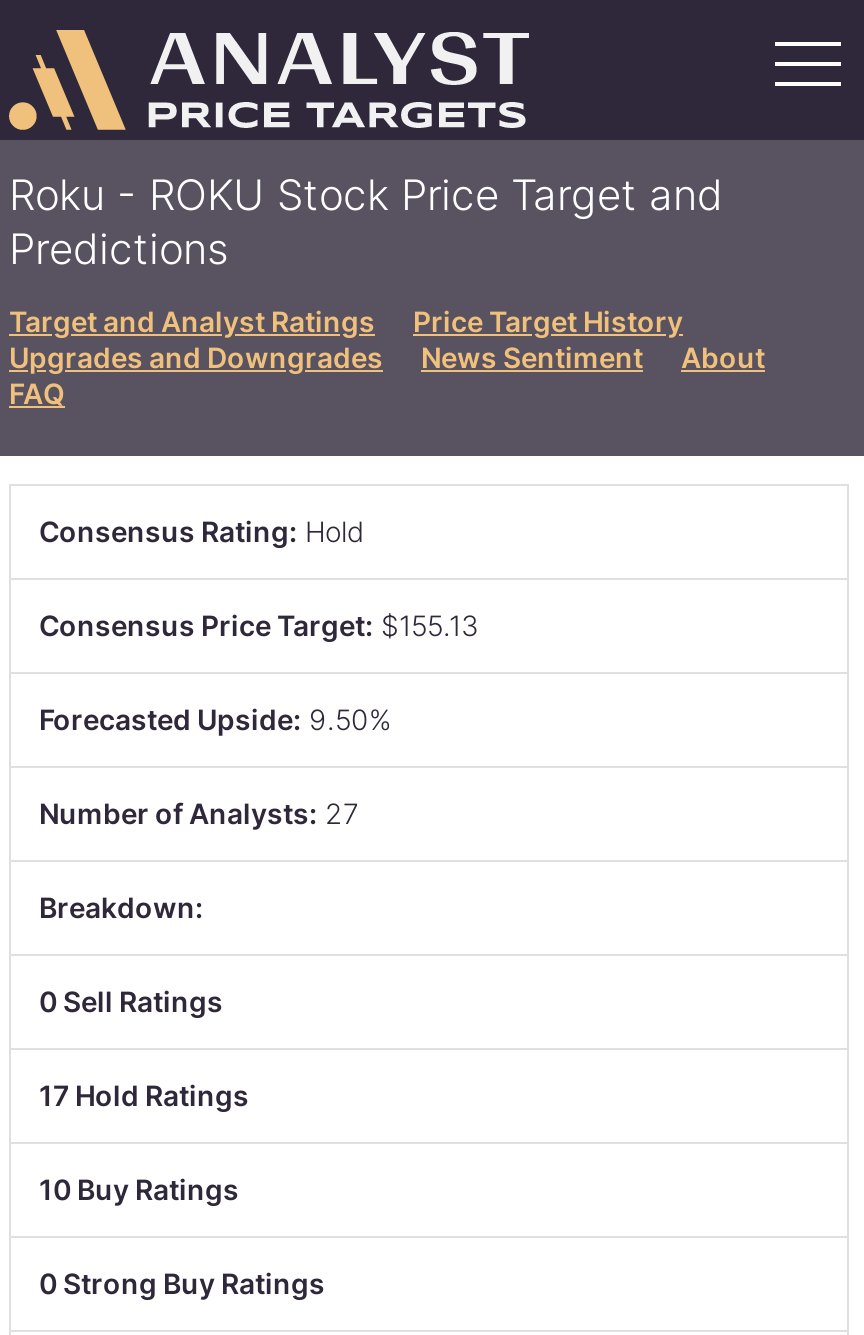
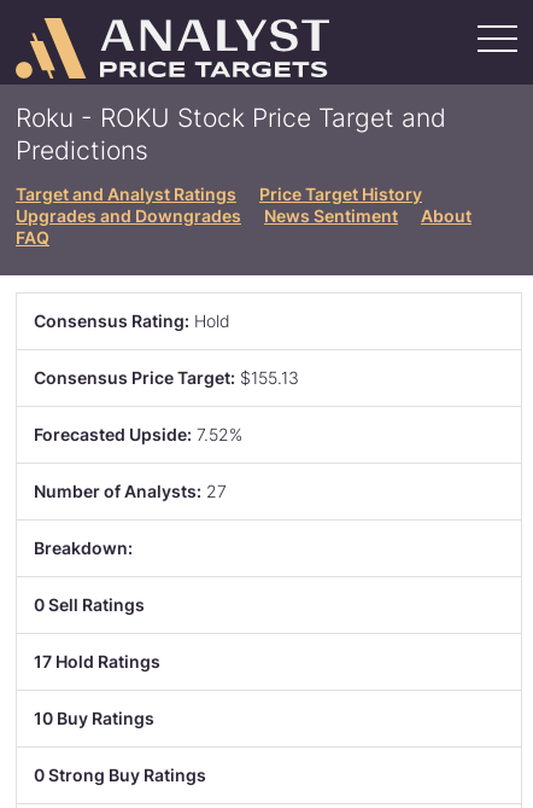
- Forecasted Upside: 9.50%
+ Forecasted Upside: 7.52%
